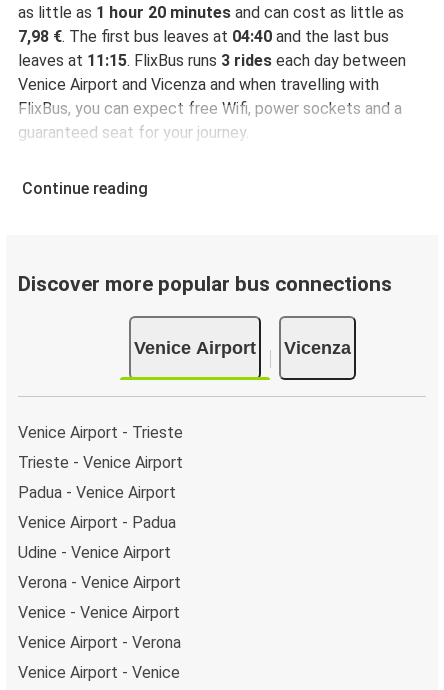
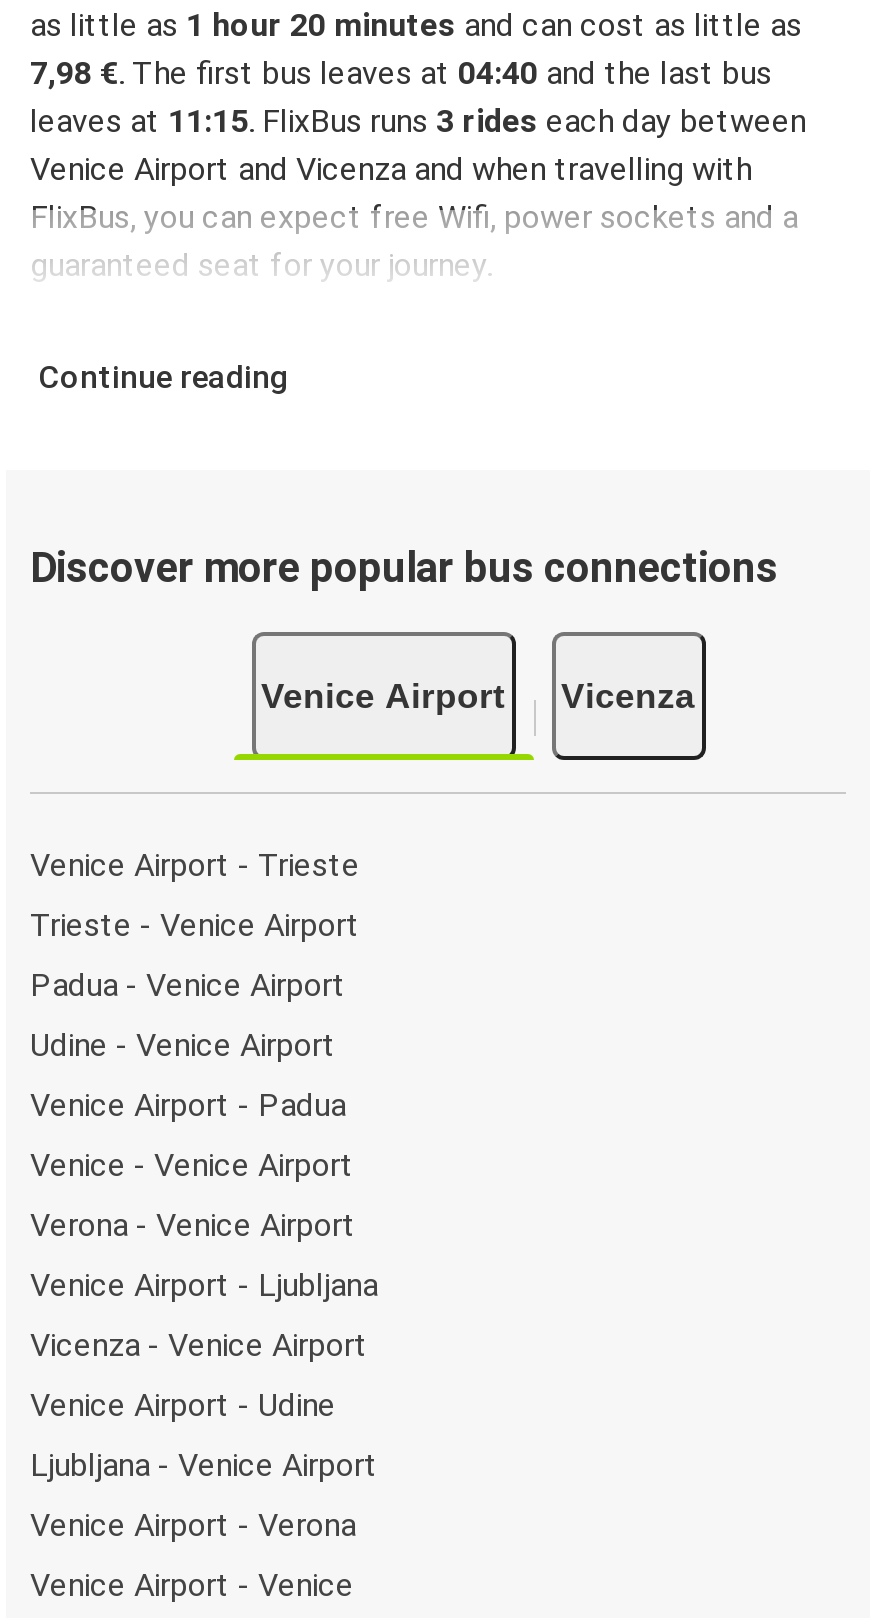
moved up: Udine - Venice Airport

+ Venice Airport - Ljubljana
+ Vicenza - Venice Airport
+ Venice Airport - Udine
+ Ljubljana - Venice Airport

moved up: Venice - Venice Airport
